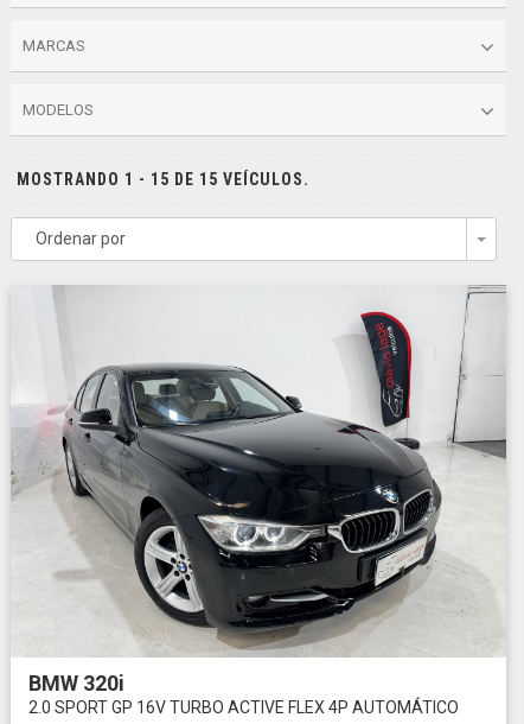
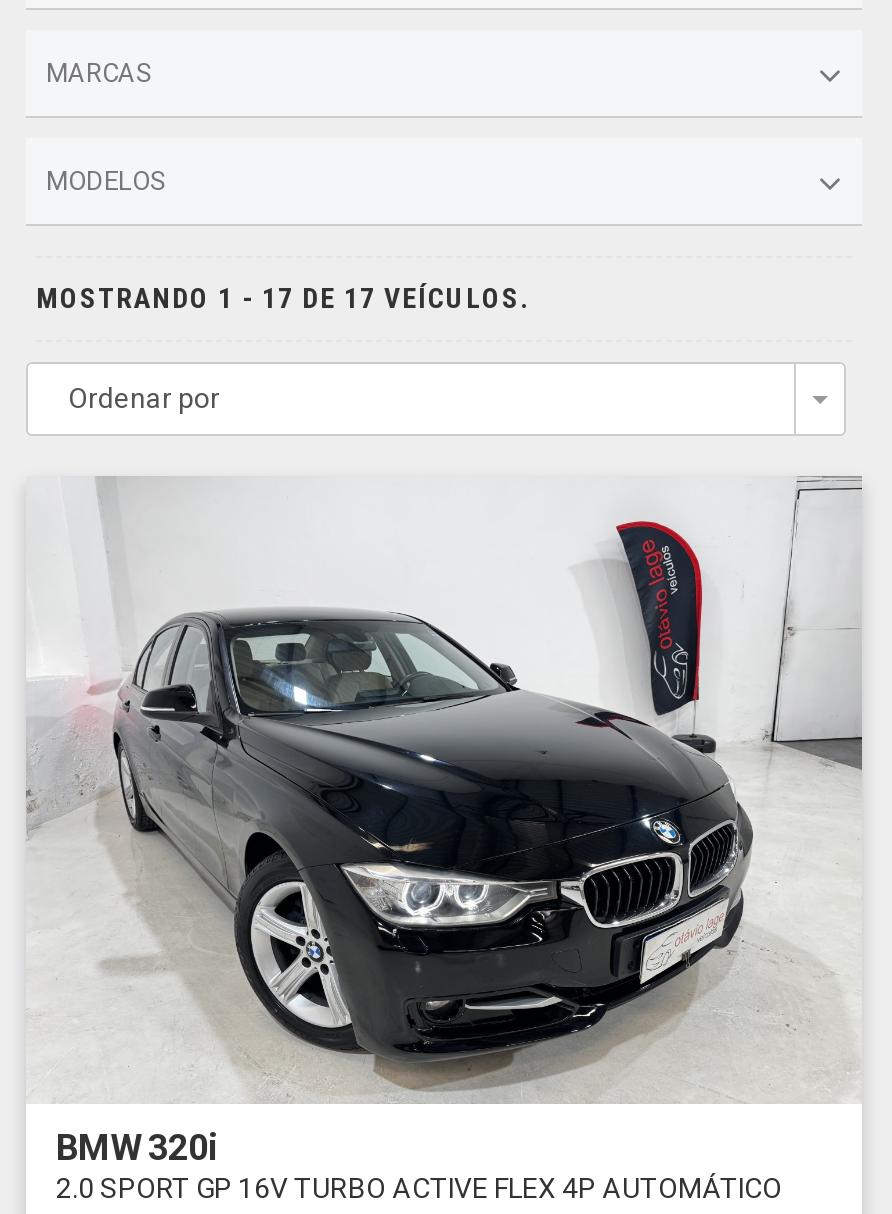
- MOSTRANDO 1 - 15 DE 15 VEÍCULOS.
+ MOSTRANDO 1 - 17 DE 17 VEÍCULOS.
